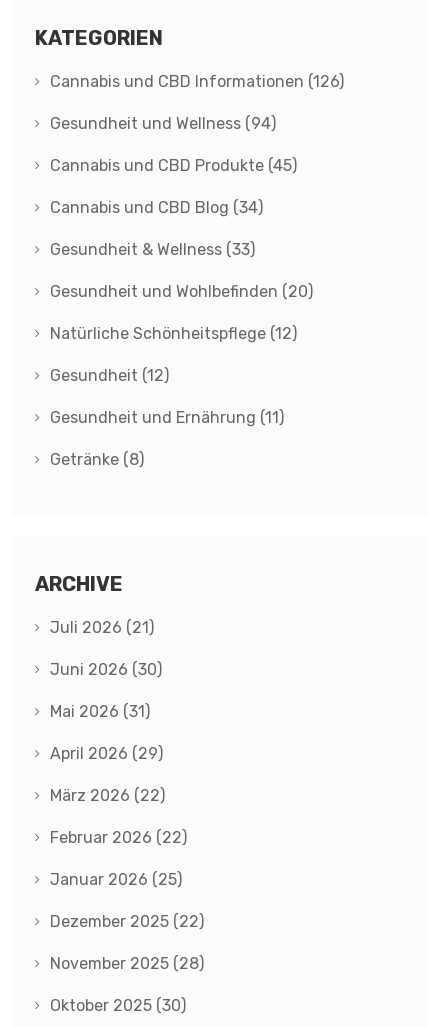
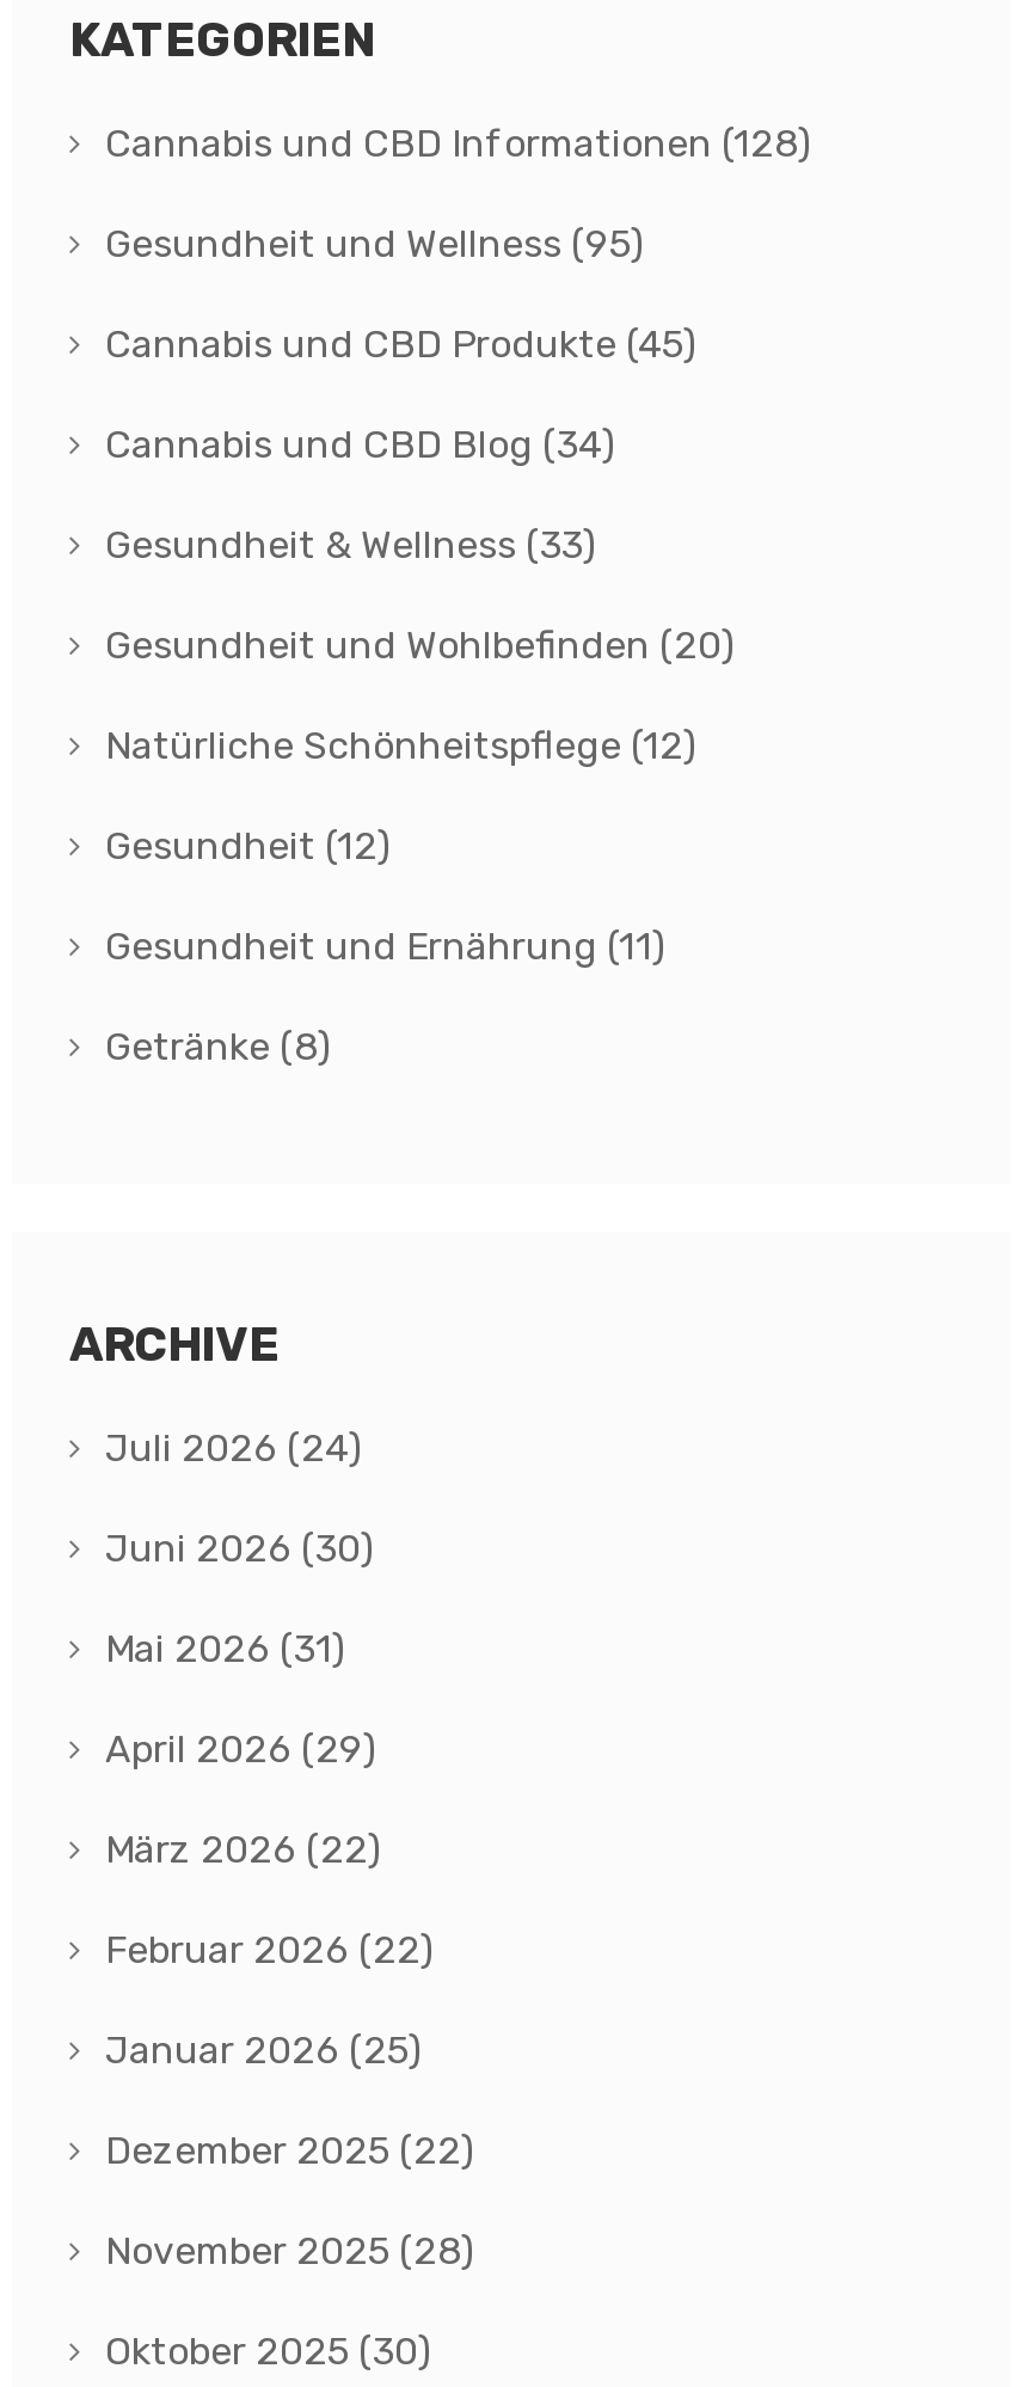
- Cannabis und CBD Informationen (126)
+ Cannabis und CBD Informationen (128)

- Gesundheit und Wellness (94)
+ Gesundheit und Wellness (95)

- Juli 2026 (21)
+ Juli 2026 (24)
